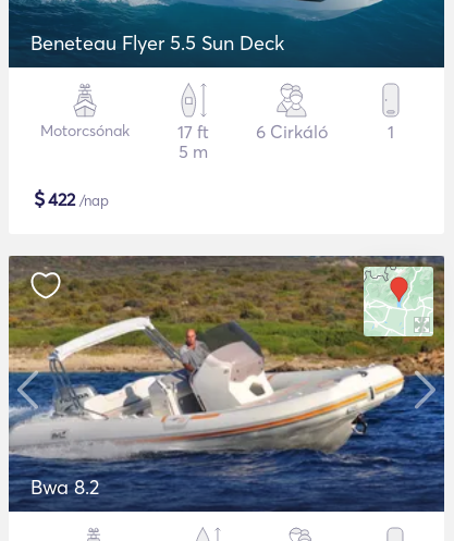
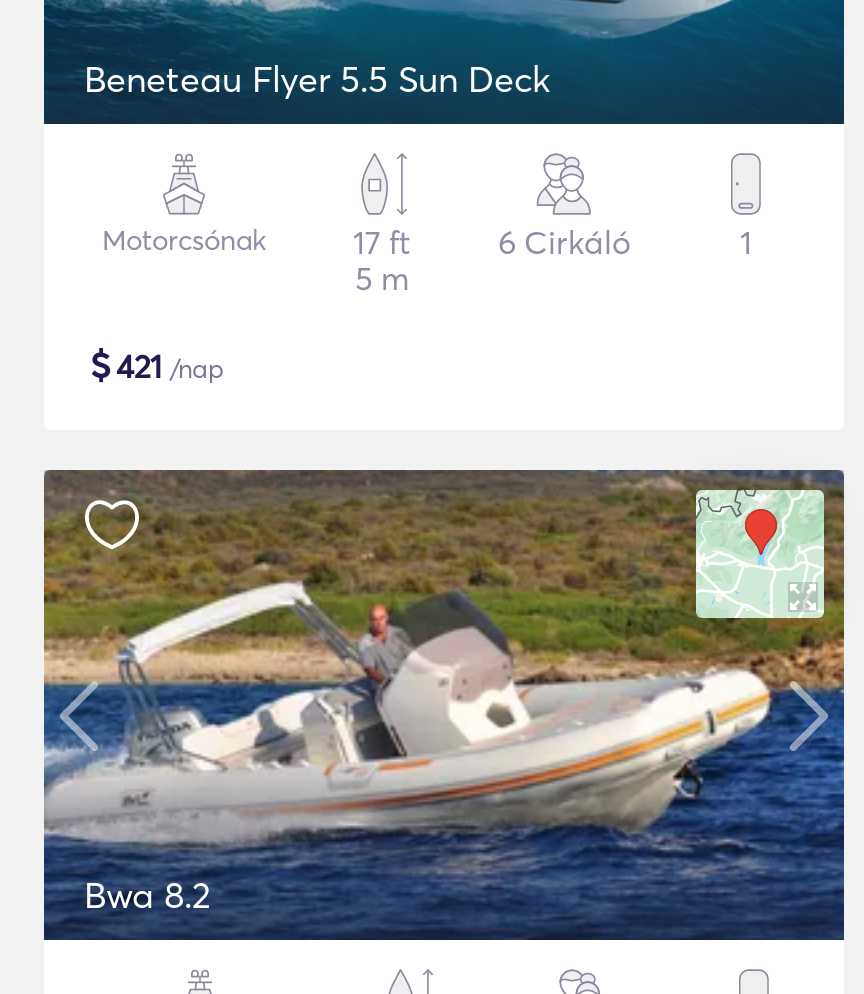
- $422 /nap
+ $421 /nap
